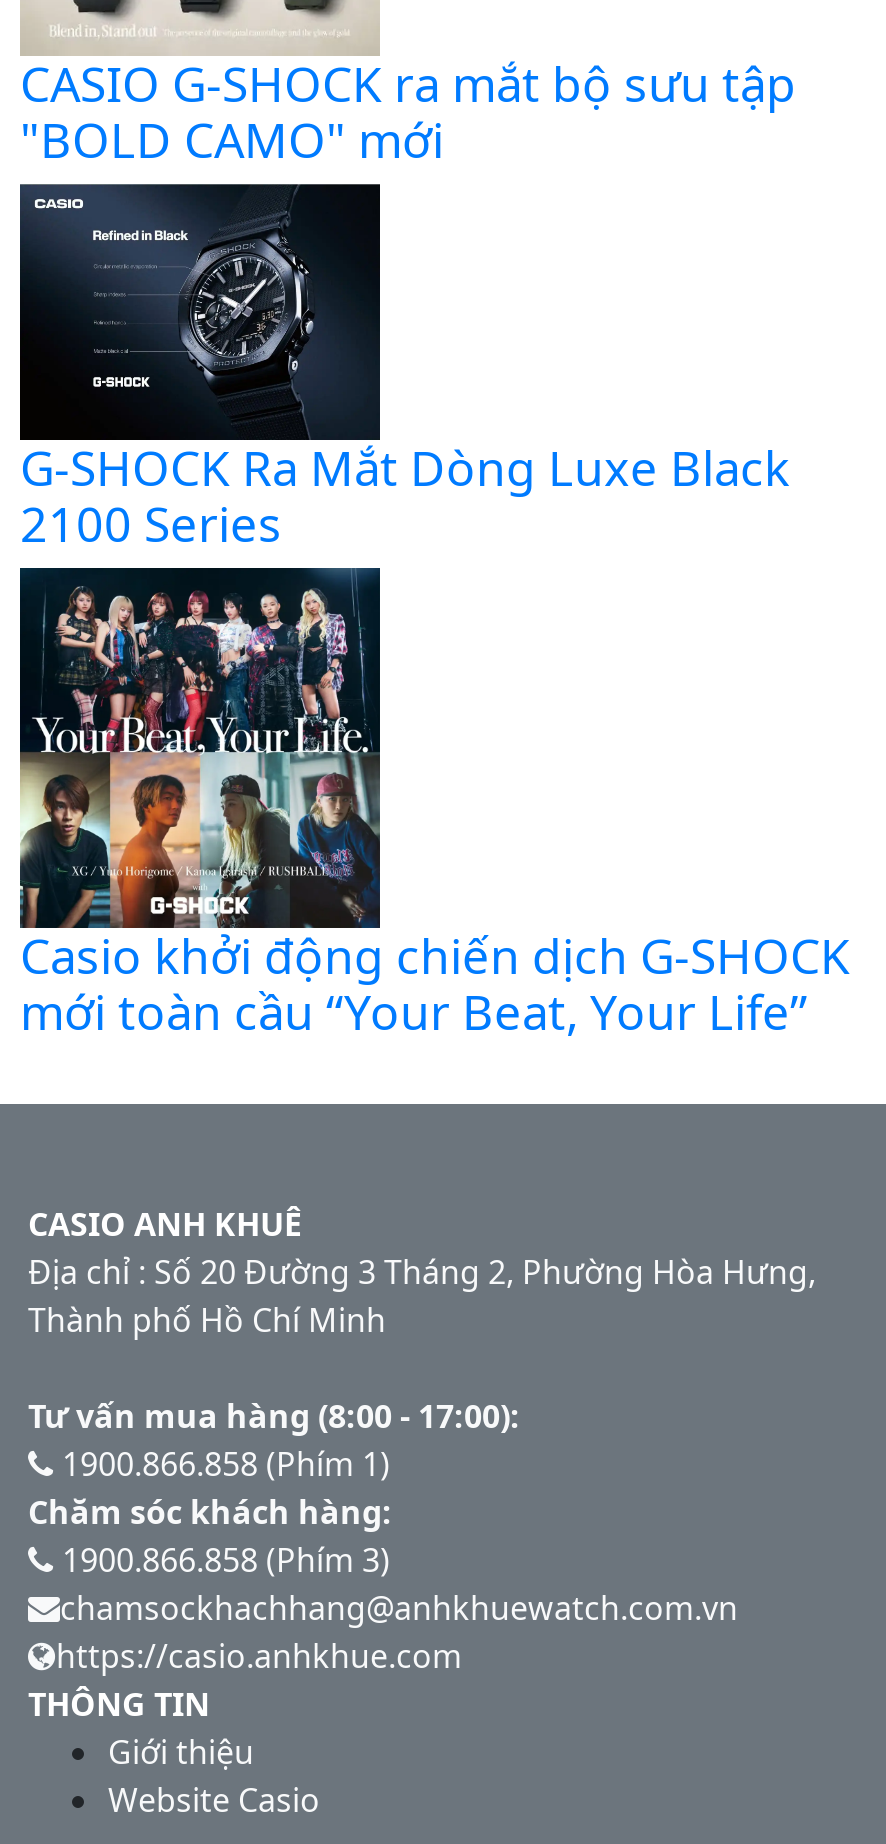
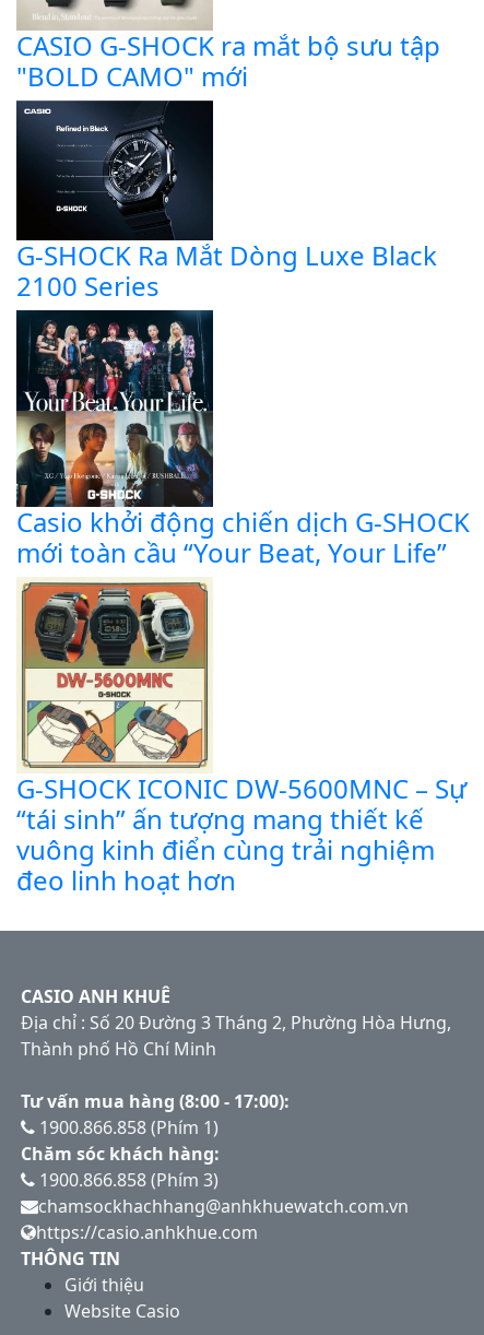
+ [image]
+ G-SHOCK ICONIC DW-5600MNC – Sự
+ “tái sinh” ấn tượng mang thiết kế
+ vuông kinh điển cùng trải nghiệm
+ đeo linh hoạt hơn
